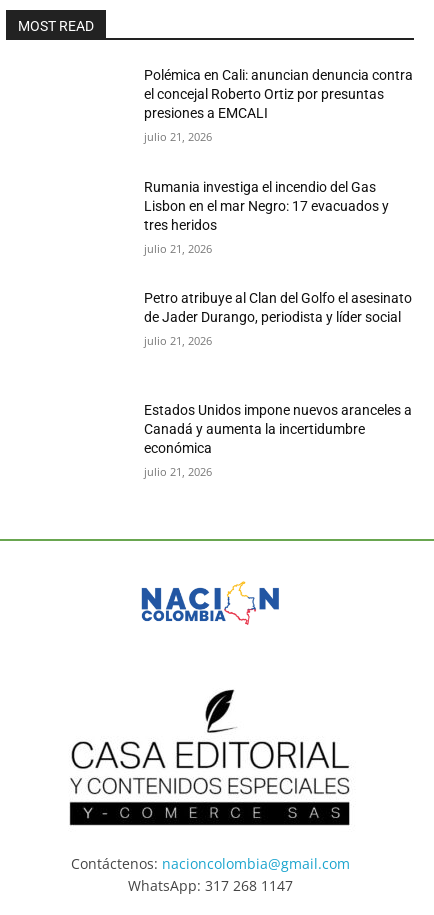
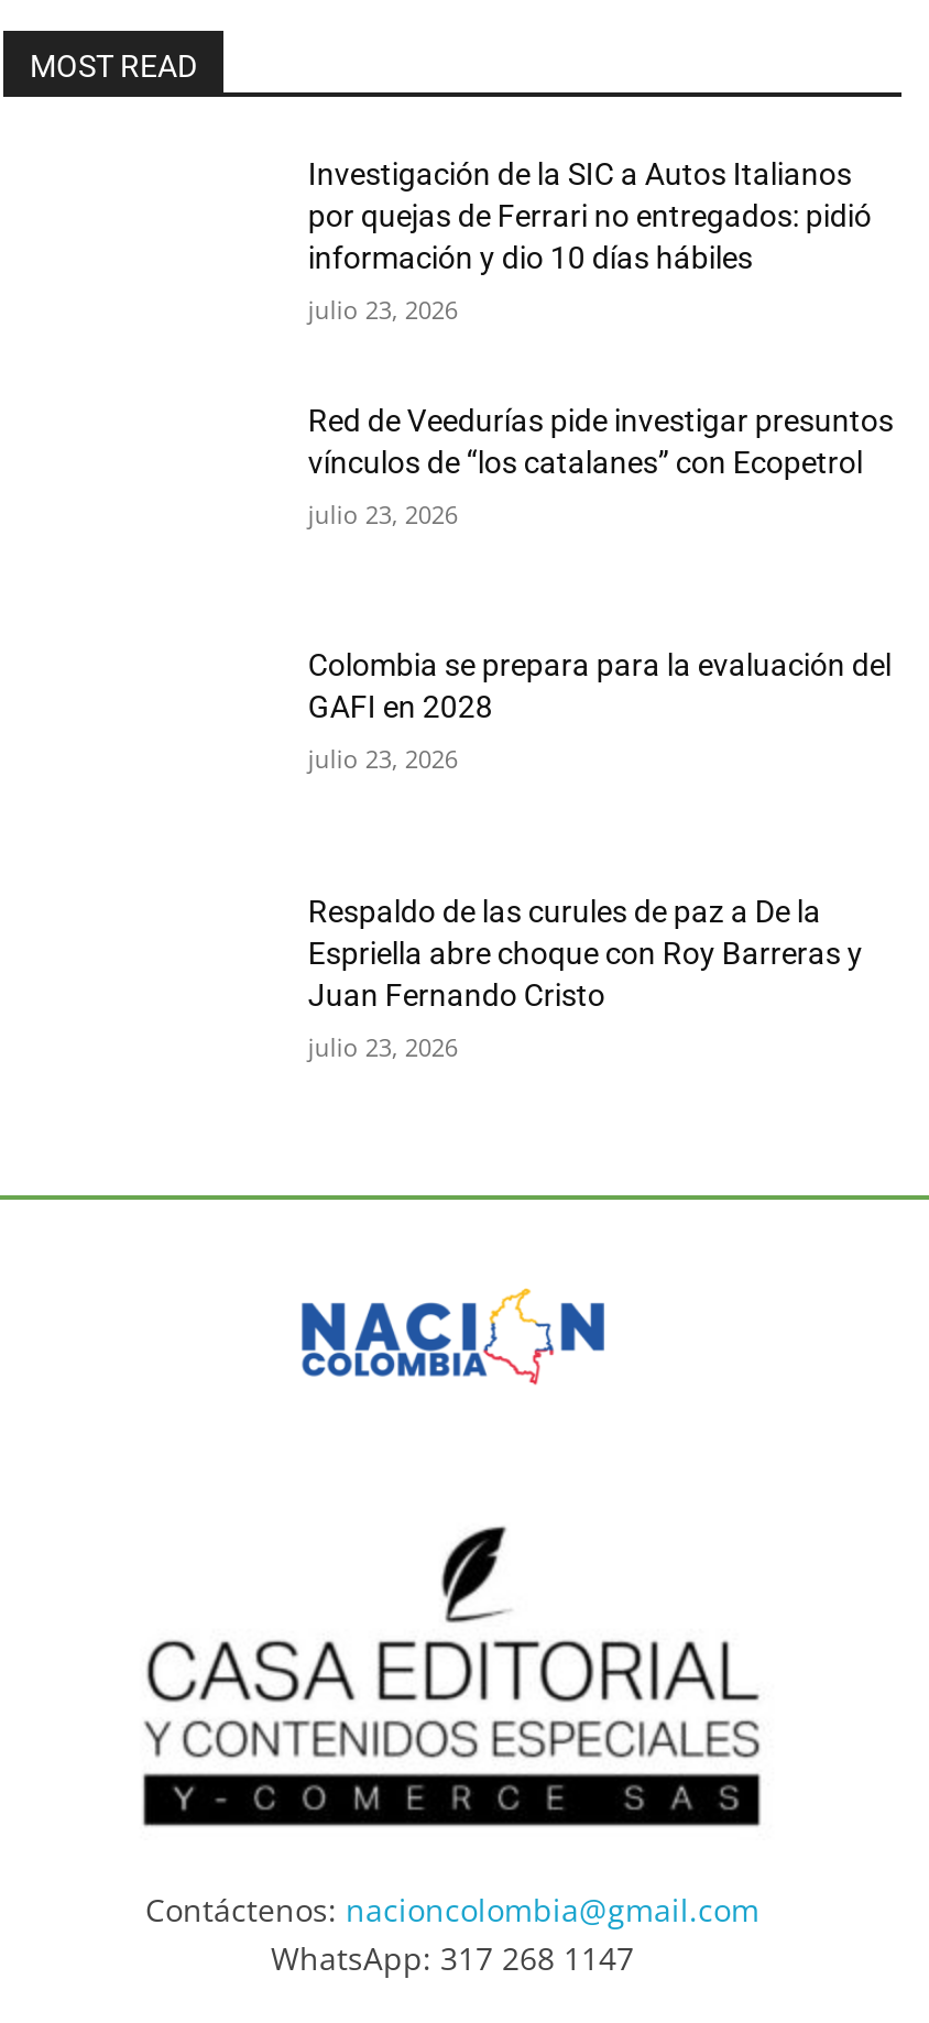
- Polémica en Cali: anuncian denuncia contra
- el concejal Roberto Ortiz por presuntas
- presiones a EMCALI
+ Investigación de la SIC a Autos Italianos
+ por quejas de Ferrari no entregados: pidió
+ información y dio 10 días hábiles

- julio 21, 2026
+ julio 23, 2026

- Rumania investiga el incendio del Gas
- Lisbon en el mar Negro: 17 evacuados y
- tres heridos
+ Red de Veedurías pide investigar presuntos
+ vínculos de “los catalanes” con Ecopetrol

- julio 21, 2026
+ julio 23, 2026

- Petro atribuye al Clan del Golfo el asesinato
- de Jader Durango, periodista y líder social
+ Colombia se prepara para la evaluación del
+ GAFI en 2028

- julio 21, 2026
+ julio 23, 2026

- Estados Unidos impone nuevos aranceles a
- Canadá y aumenta la incertidumbre
- económica
+ Respaldo de las curules de paz a De la
+ Espriella abre choque con Roy Barreras y
+ Juan Fernando Cristo

- julio 21, 2026
+ julio 23, 2026
